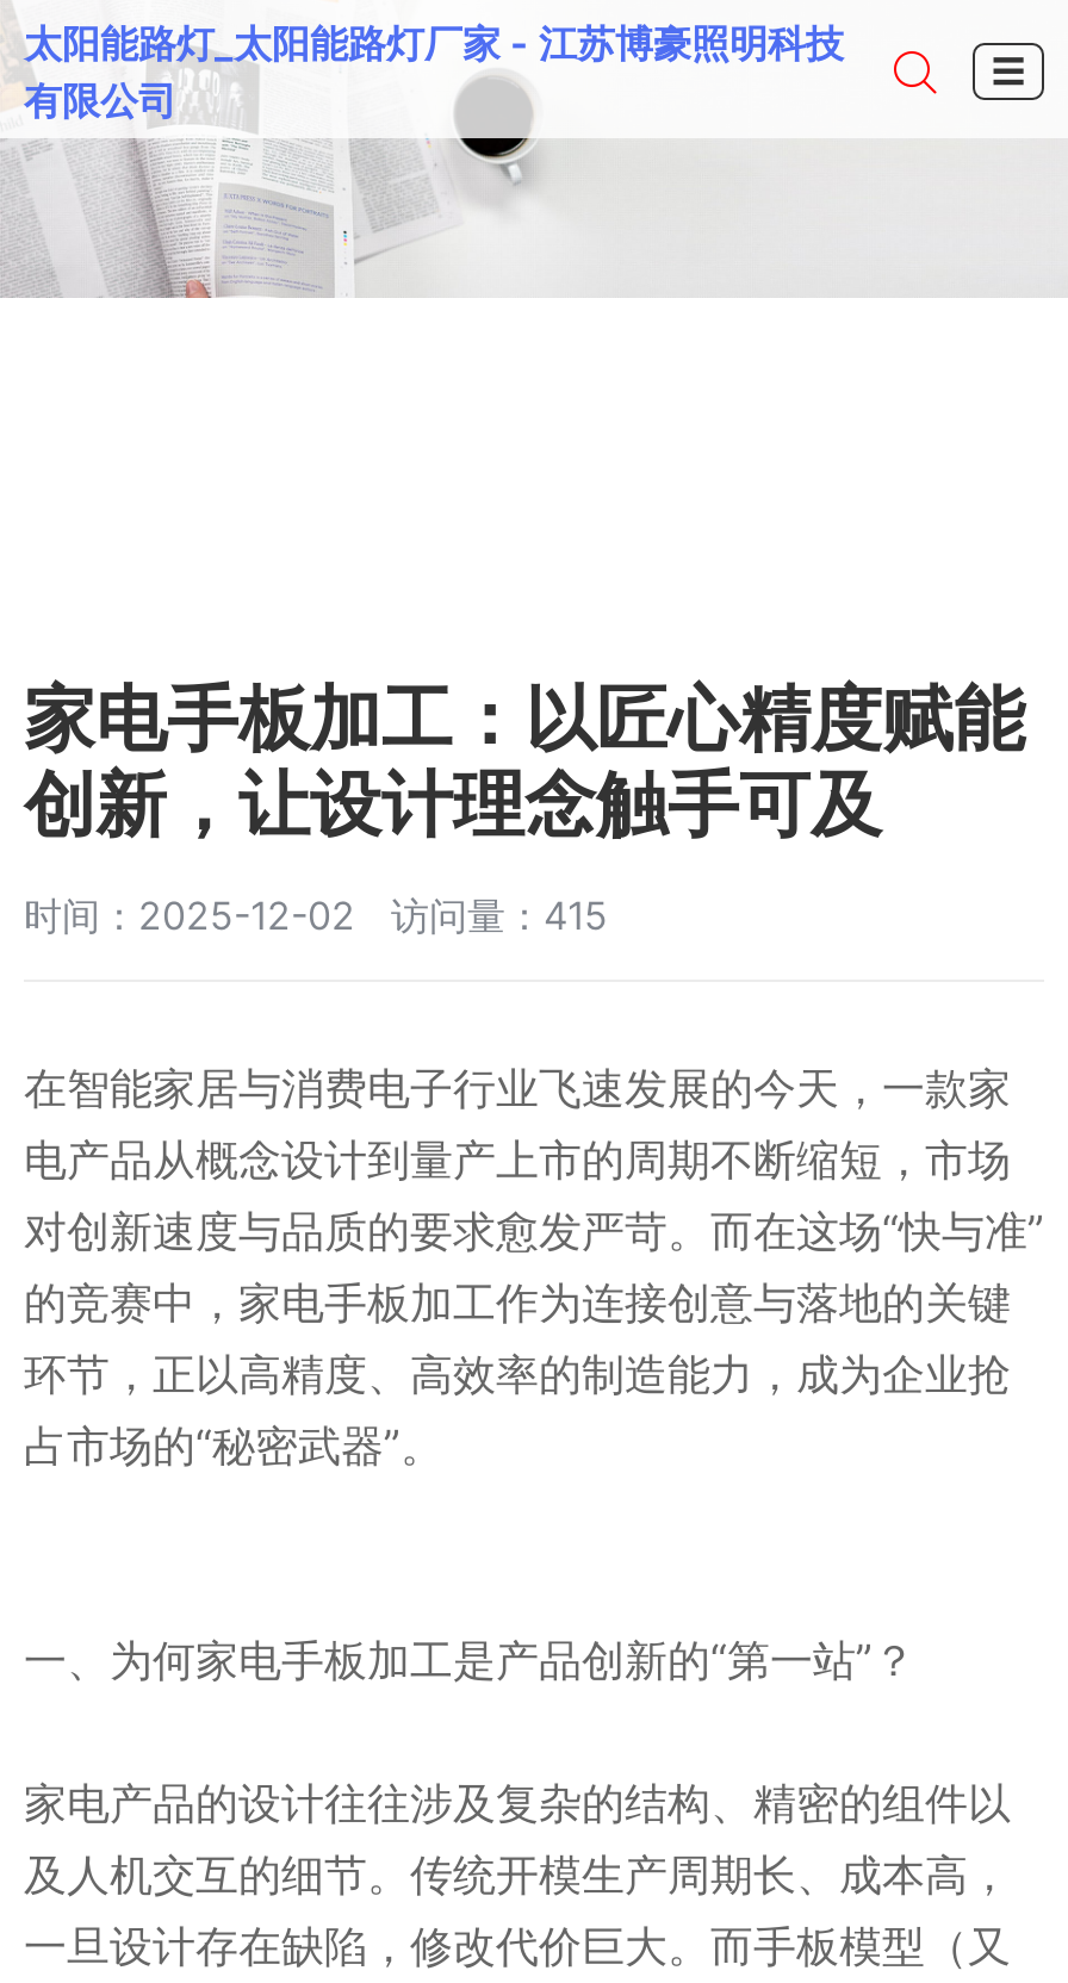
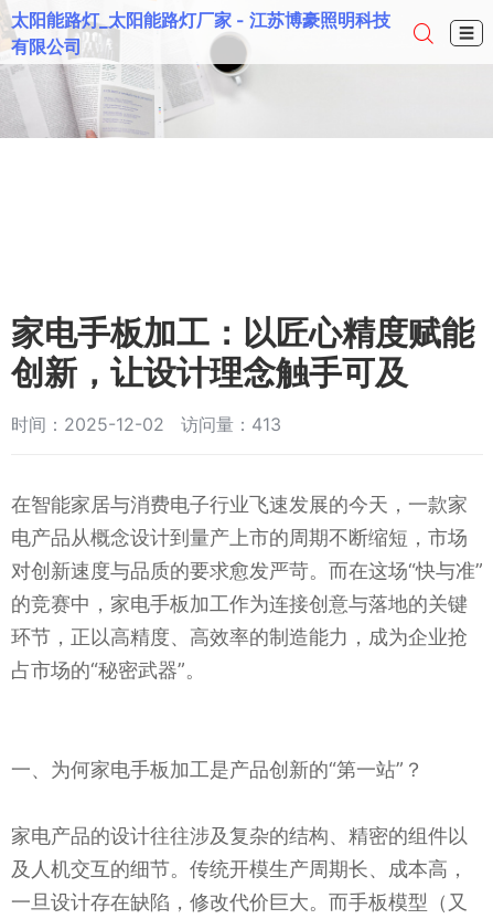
- 时间：2025-12-02 访问量：415
+ 时间：2025-12-02 访问量：413
